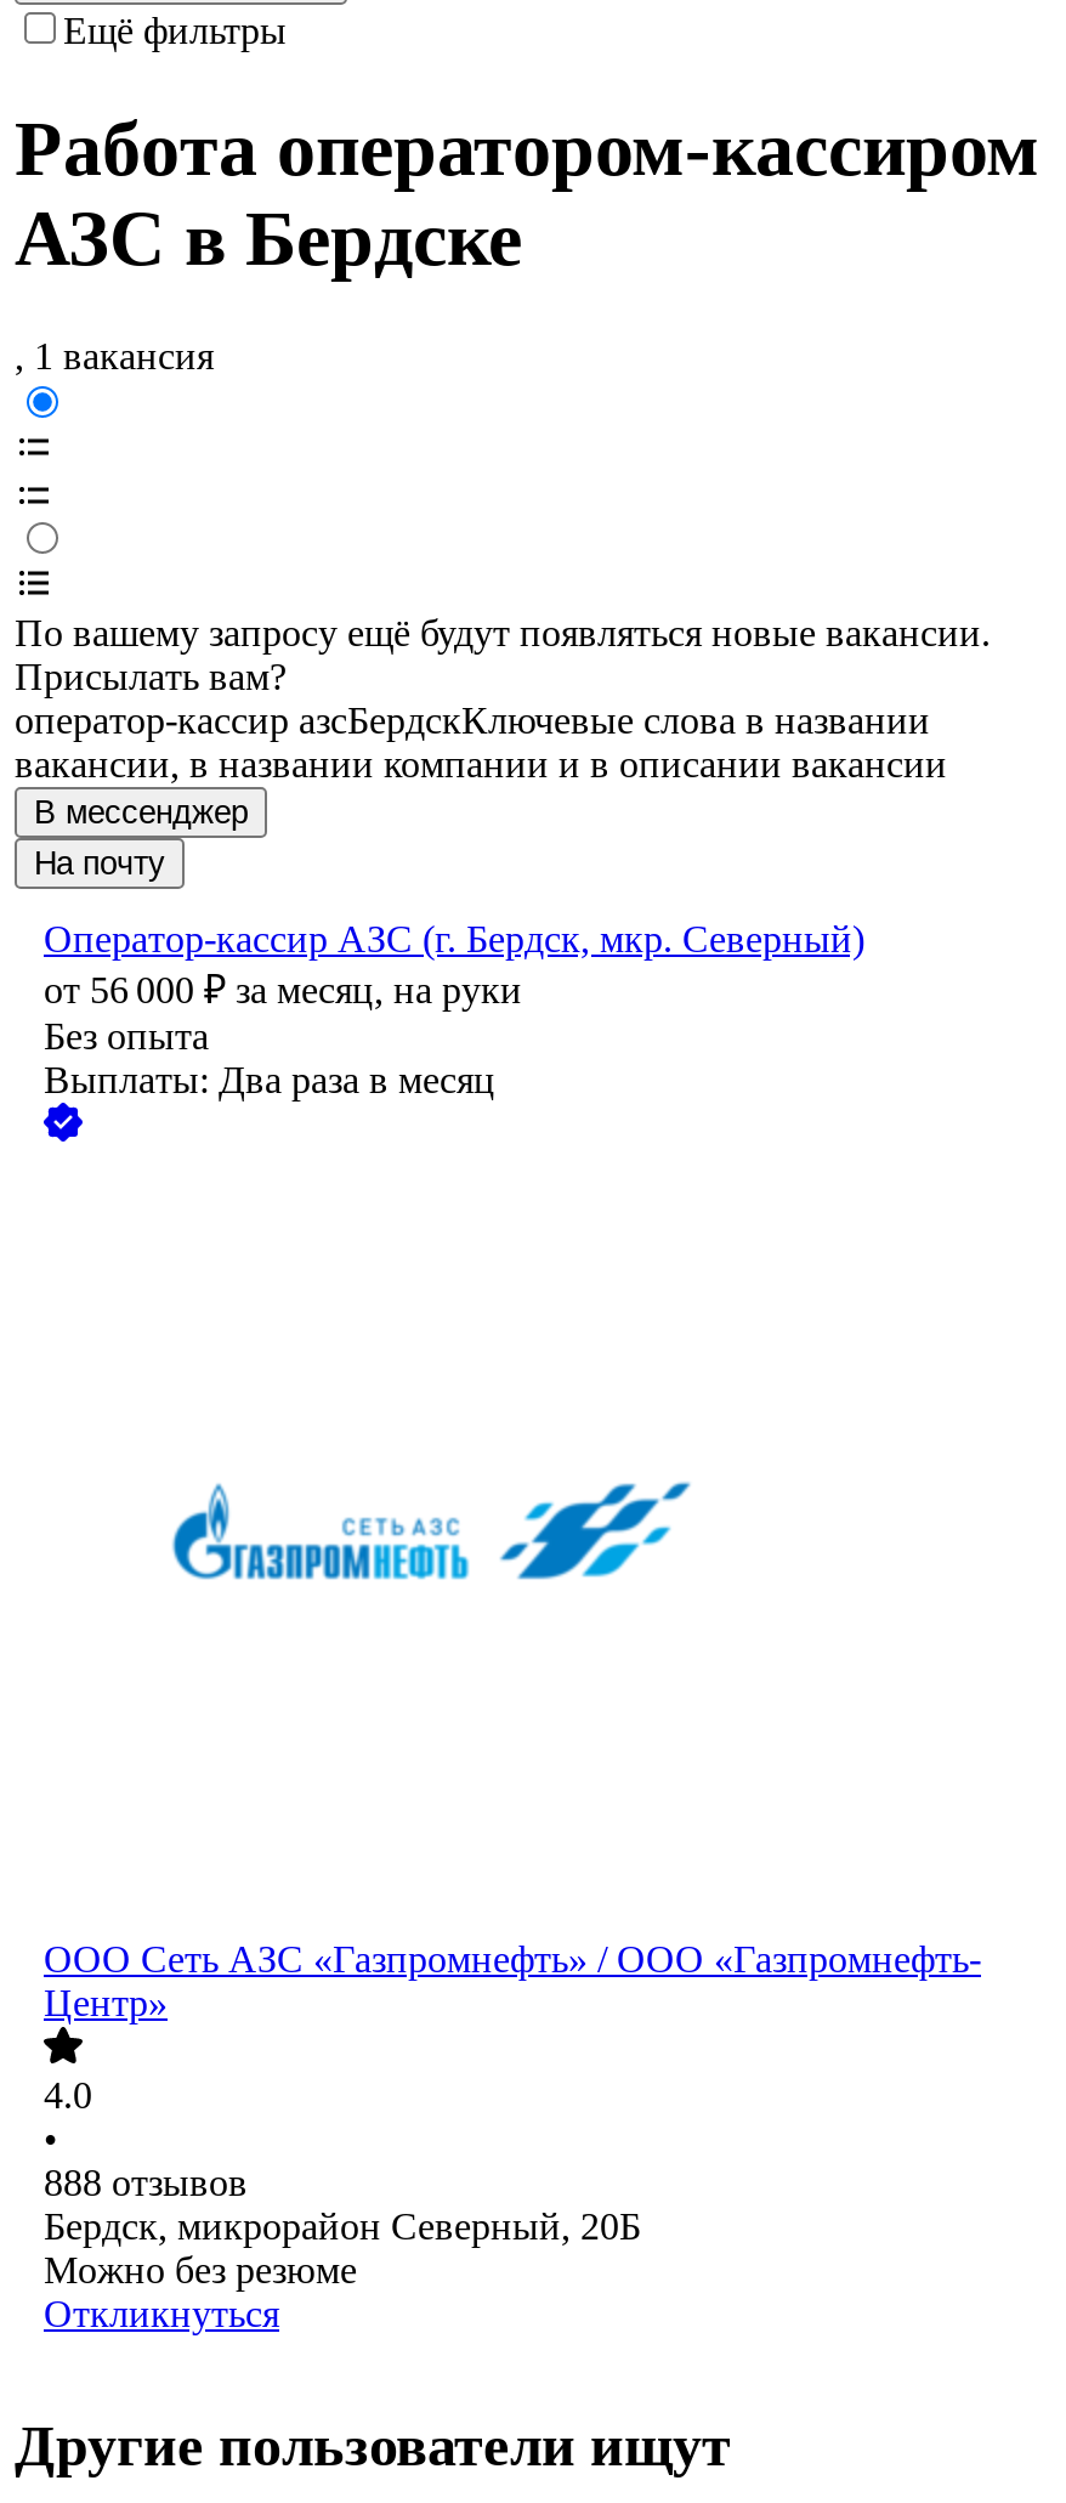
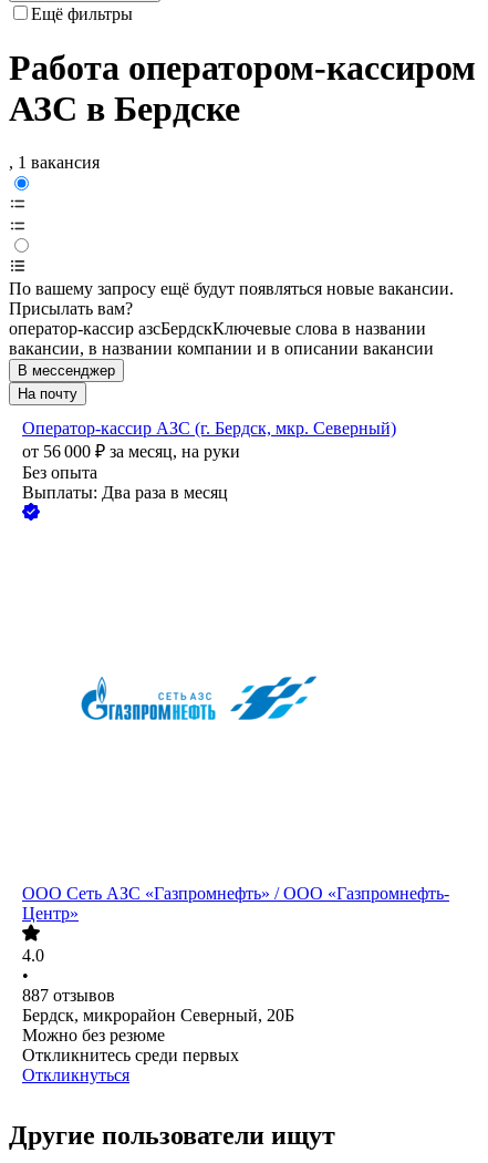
- 888 отзывов
+ 887 отзывов

+ Откликнитесь среди первых
